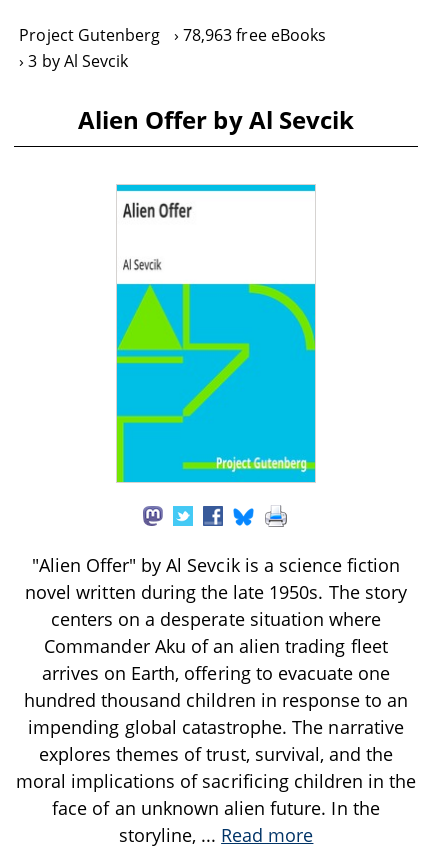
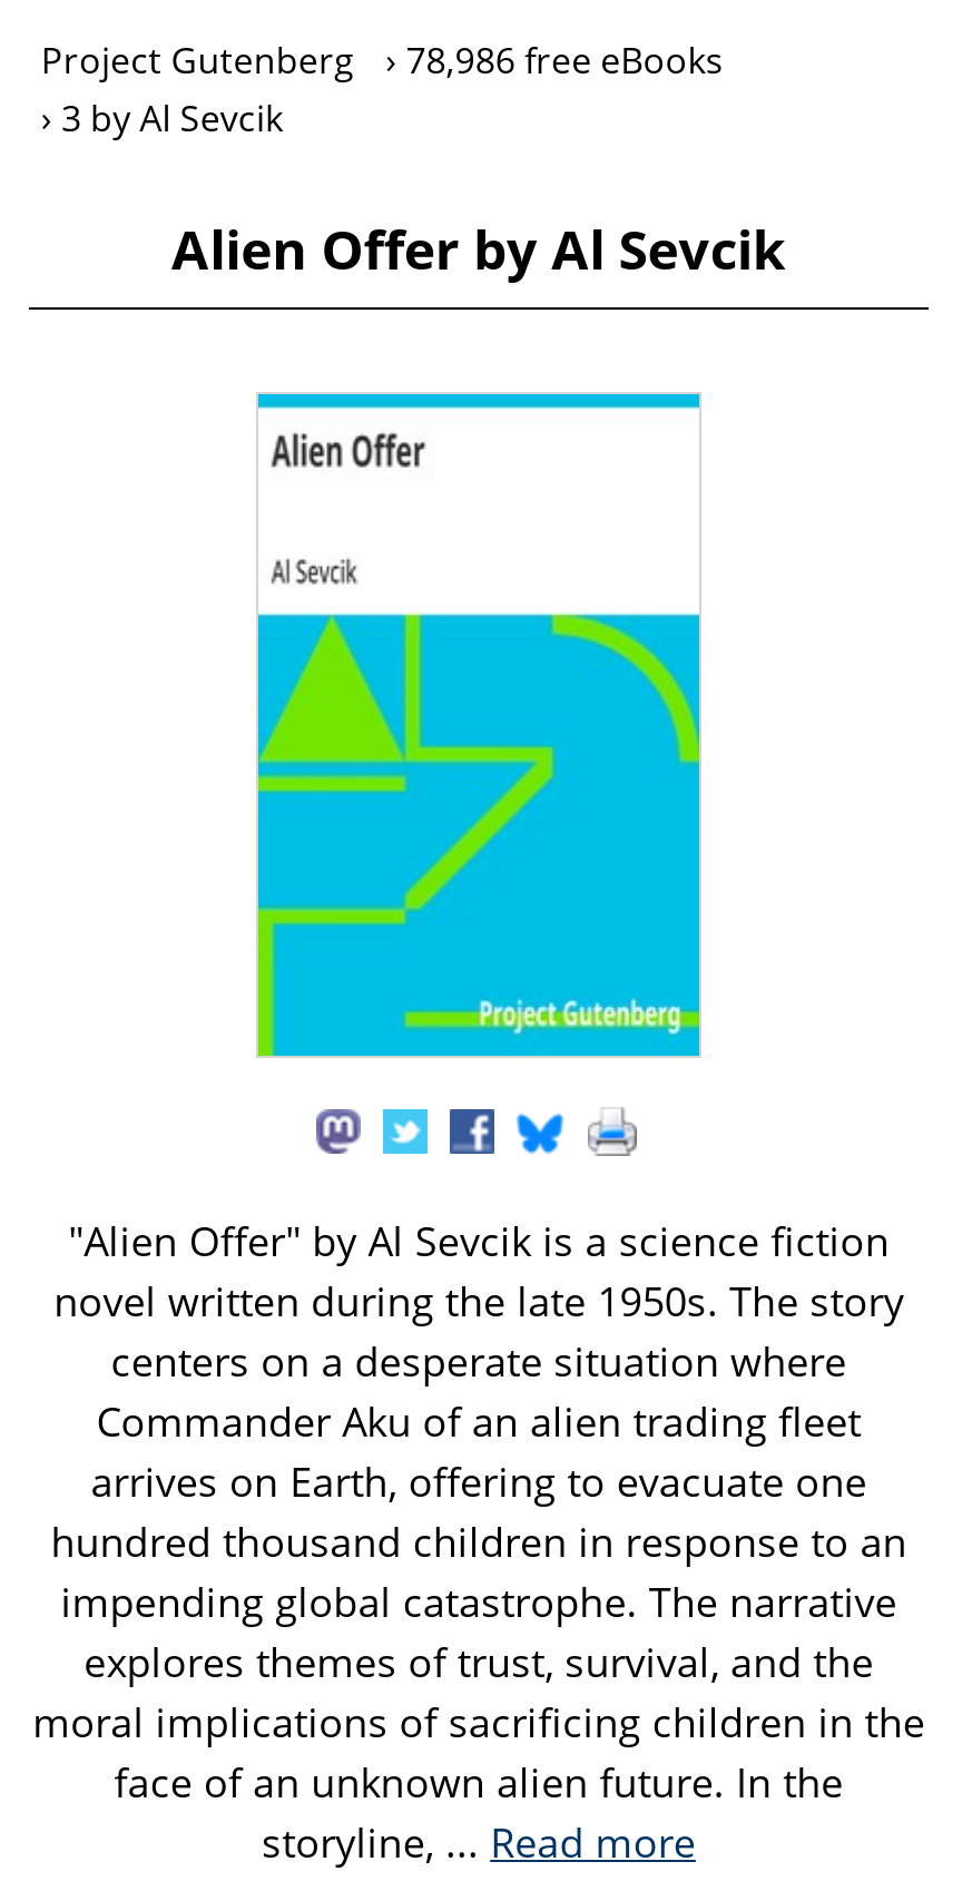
- Project Gutenberg 78,963 free eBooks
+ Project Gutenberg 78,986 free eBooks
